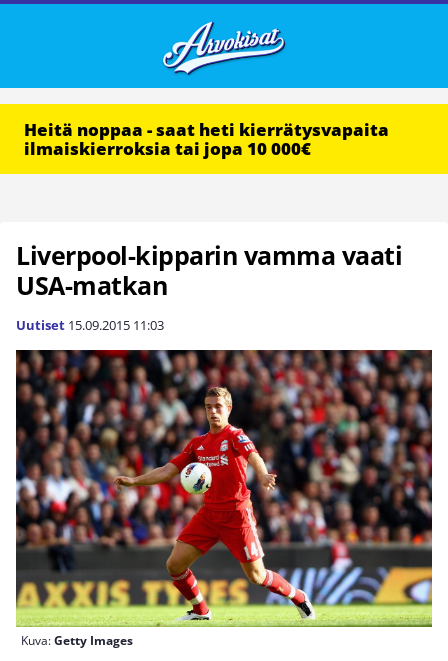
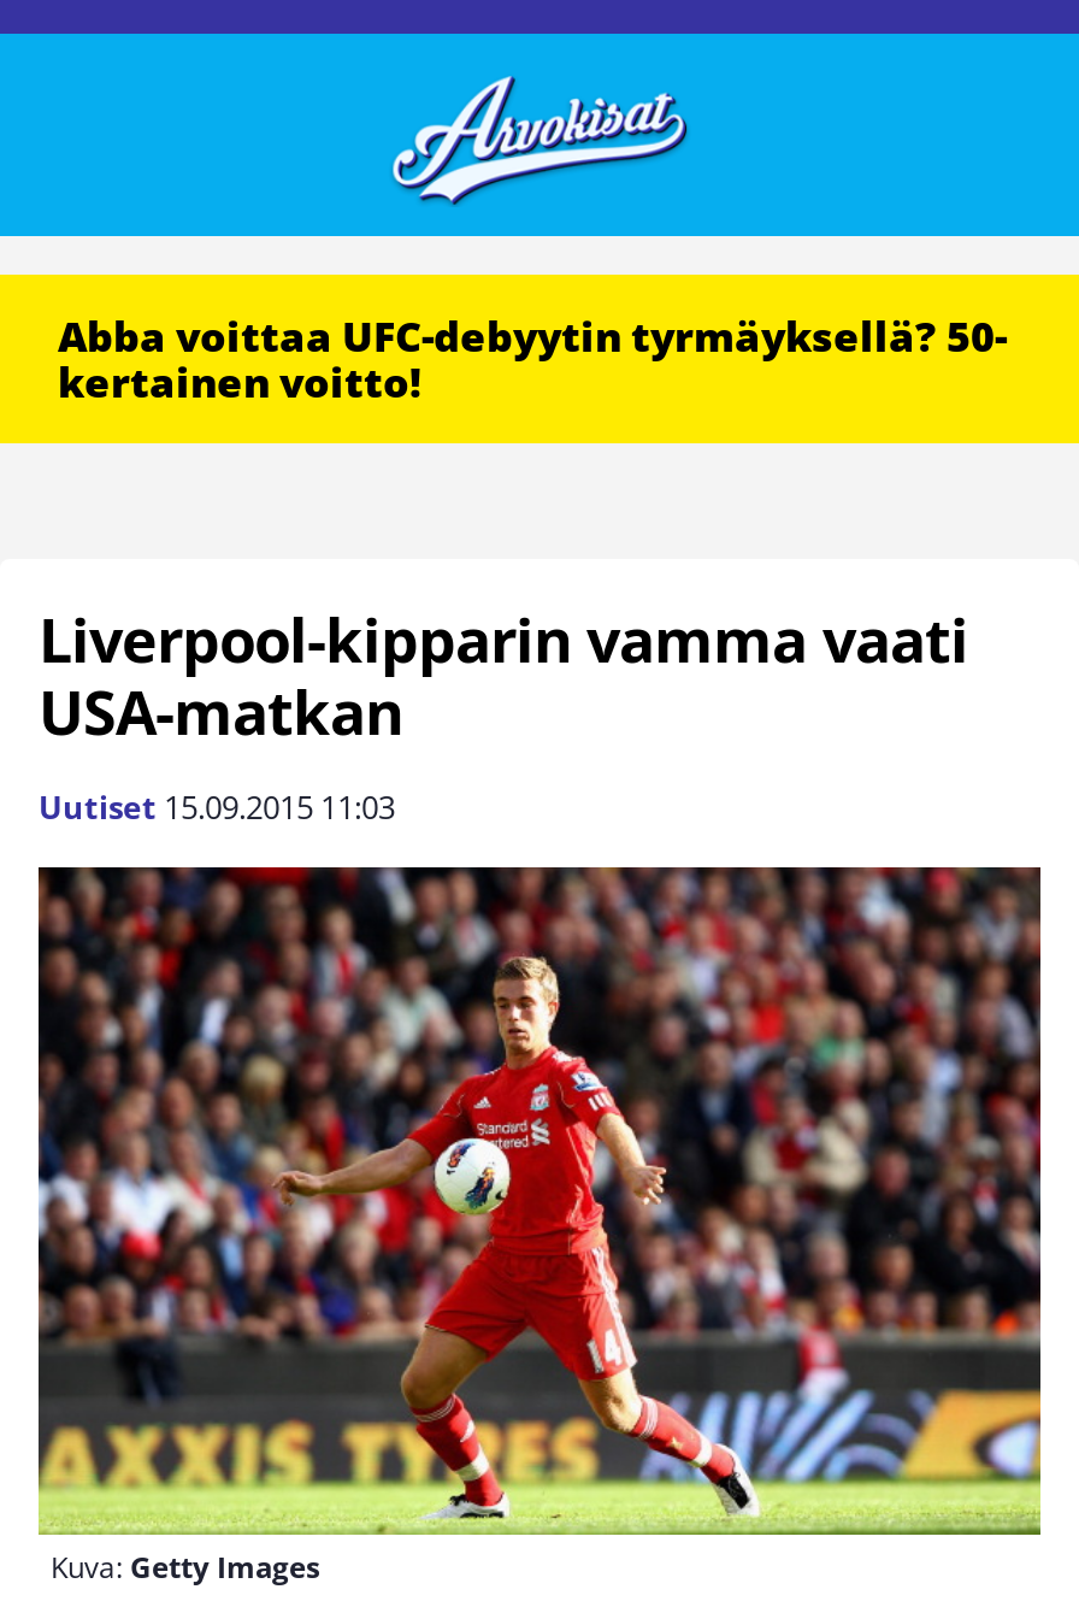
- Heitä noppaa - saat heti kierrätysvapaita
- ilmaiskierroksia tai jopa 10 000€
+ Abba voittaa UFC-debyytin tyrmäyksellä? 50-
+ kertainen voitto!
